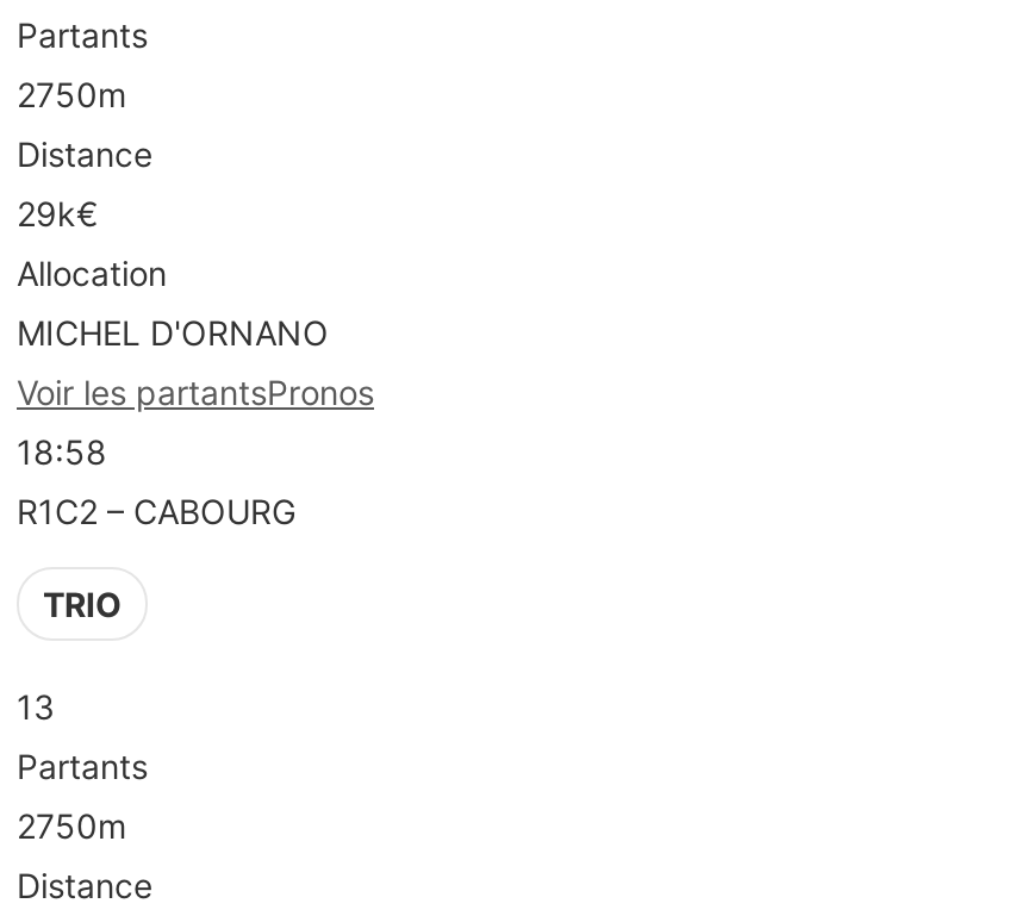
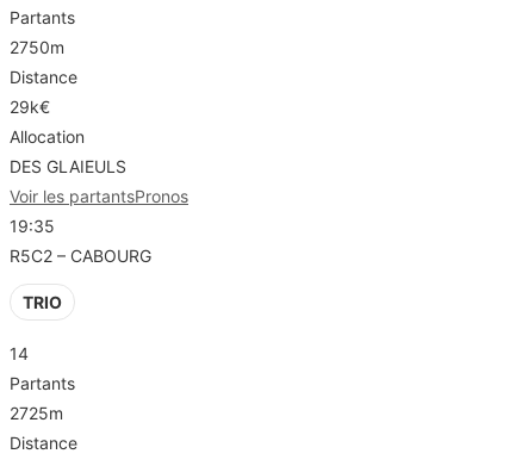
- MICHEL D'ORNANO
+ DES GLAIEULS

- 18:58
+ 19:35

- R1C2 – CABOURG
+ R5C2 – CABOURG

- 13
+ 14

- 2750m
+ 2725m
